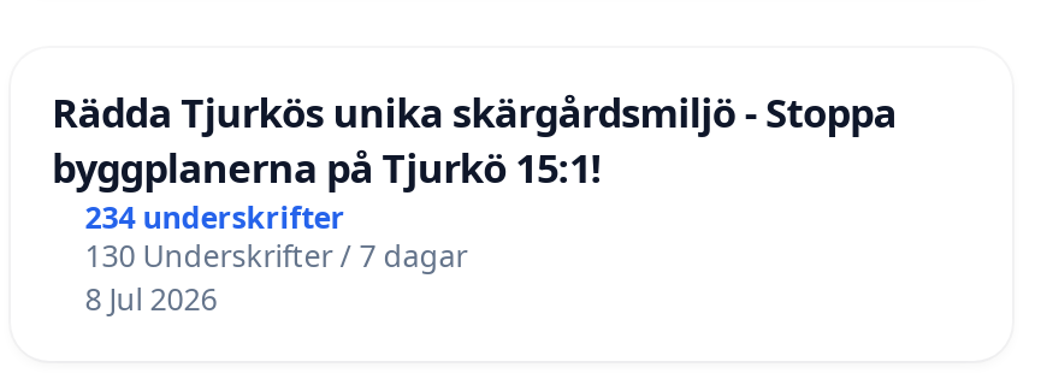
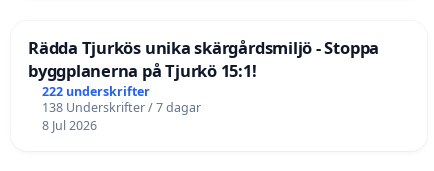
- 234 underskrifter
+ 222 underskrifter

- 130 Underskrifter / 7 dagar
+ 138 Underskrifter / 7 dagar
